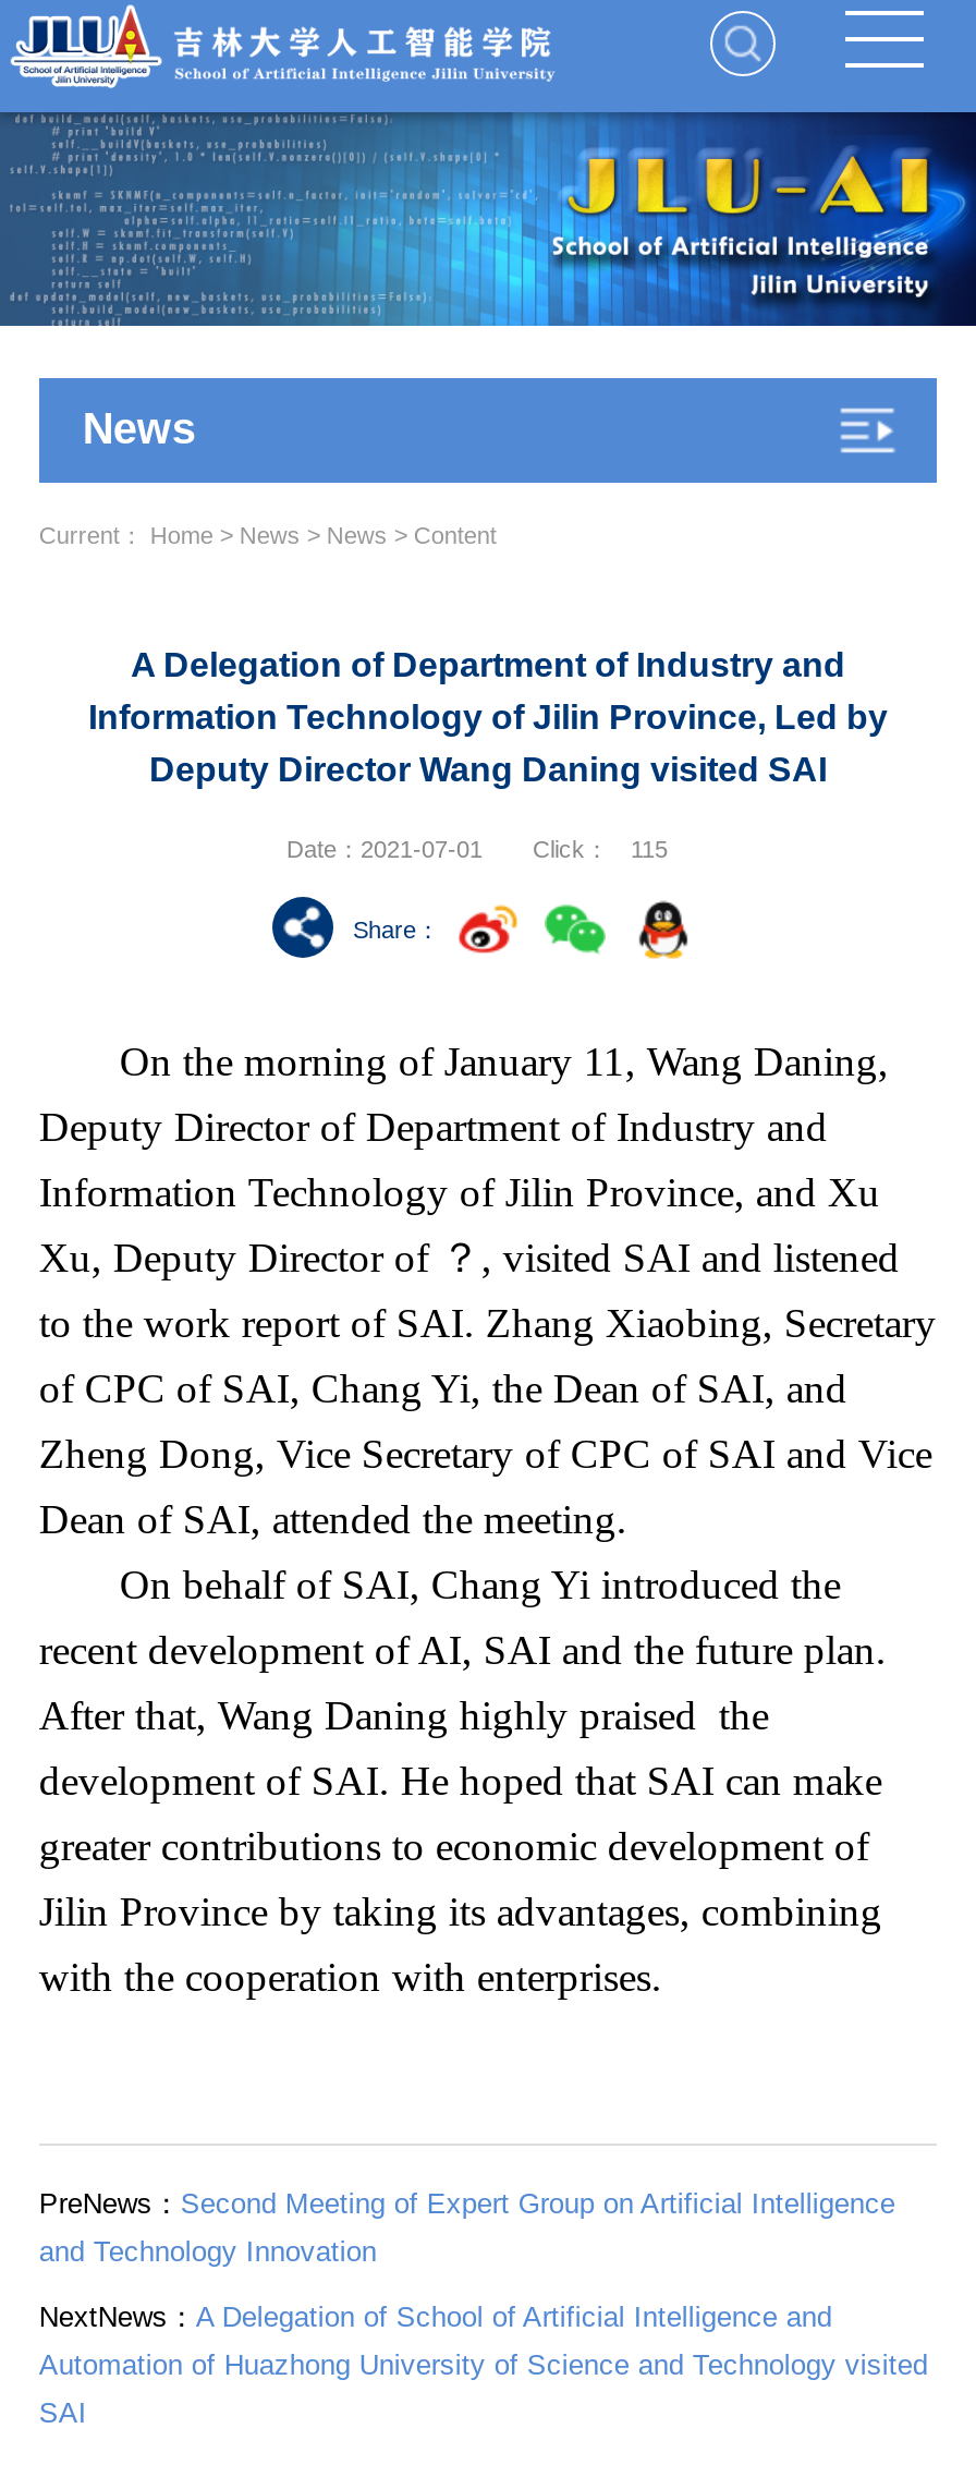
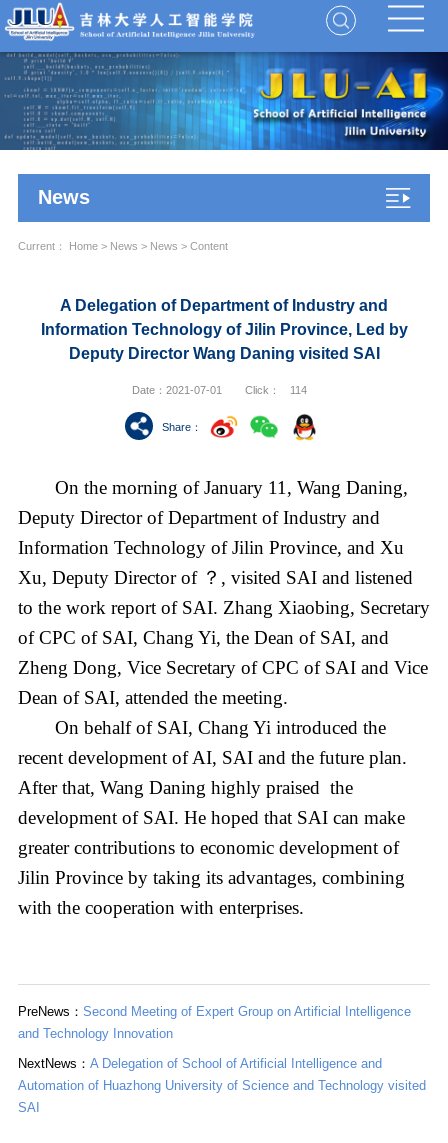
- Date：2021-07-01 Click： 115
+ Date：2021-07-01 Click： 114
